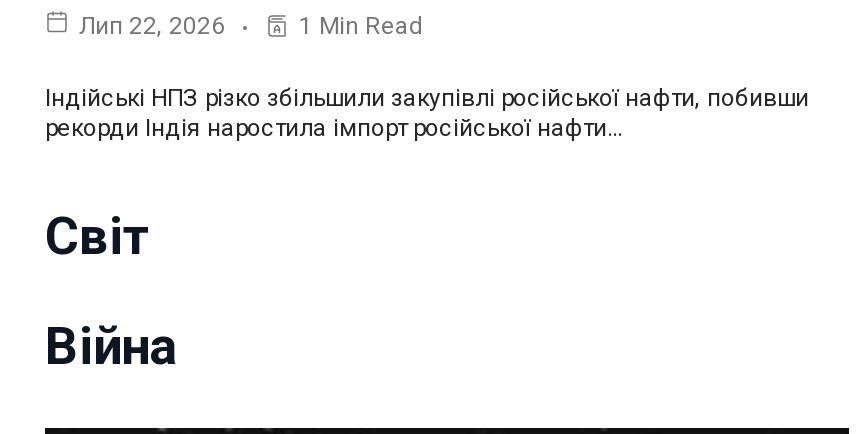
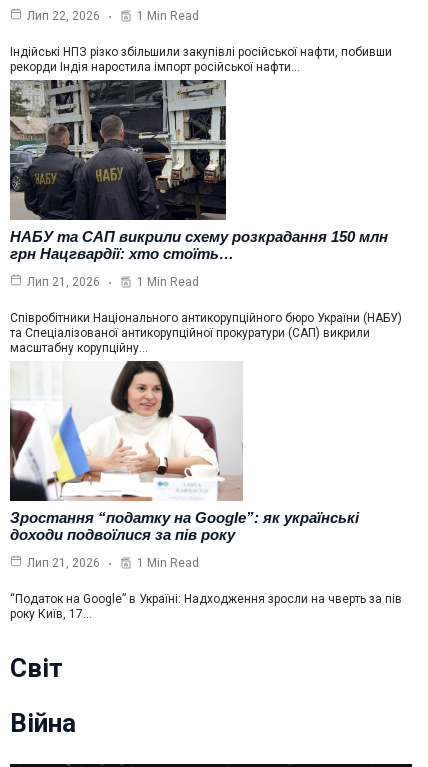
+ [image]
+ НАБУ та САП викрили схему розкрадання 150 млн
+ грн Нацгвардії: хто стоїть…
+ Лип 21, 2026
+ 1 Min Read
+ Співробітники Національного антикорупційного бюро України (НАБУ)
+ та Спеціалізованої антикорупційної прокуратури (САП) викрили
+ масштабну корупційну…

+ [image]
+ Зростання “податку на Google”: як українські
+ доходи подвоїлися за пів року
+ Лип 21, 2026
+ 1 Min Read
+ “Податок на Google” в Україні: Надходження зросли на чверть за пів
+ року Київ, 17…
